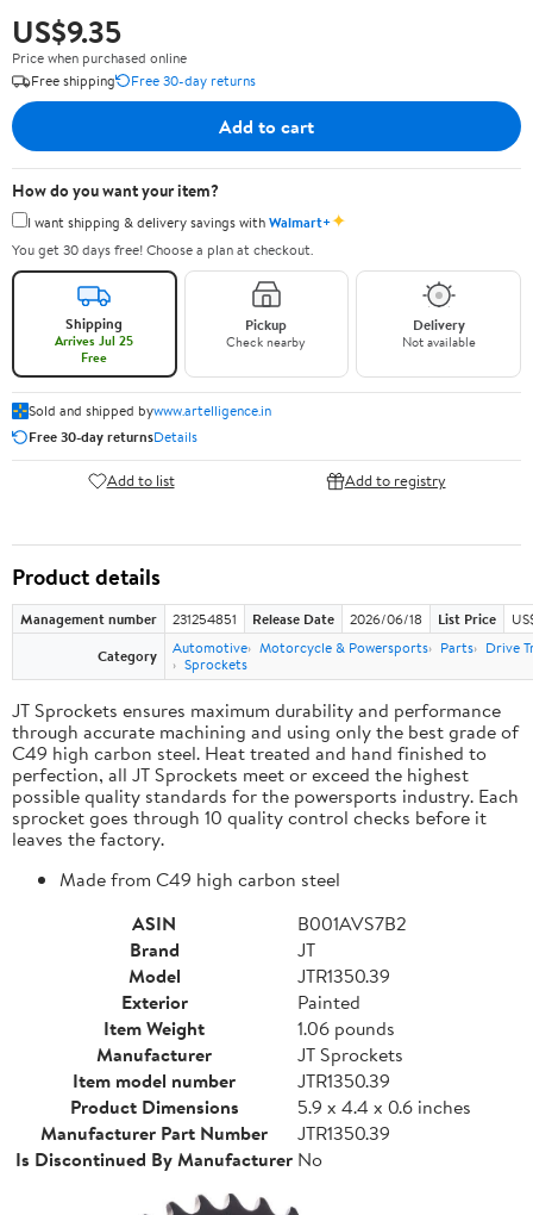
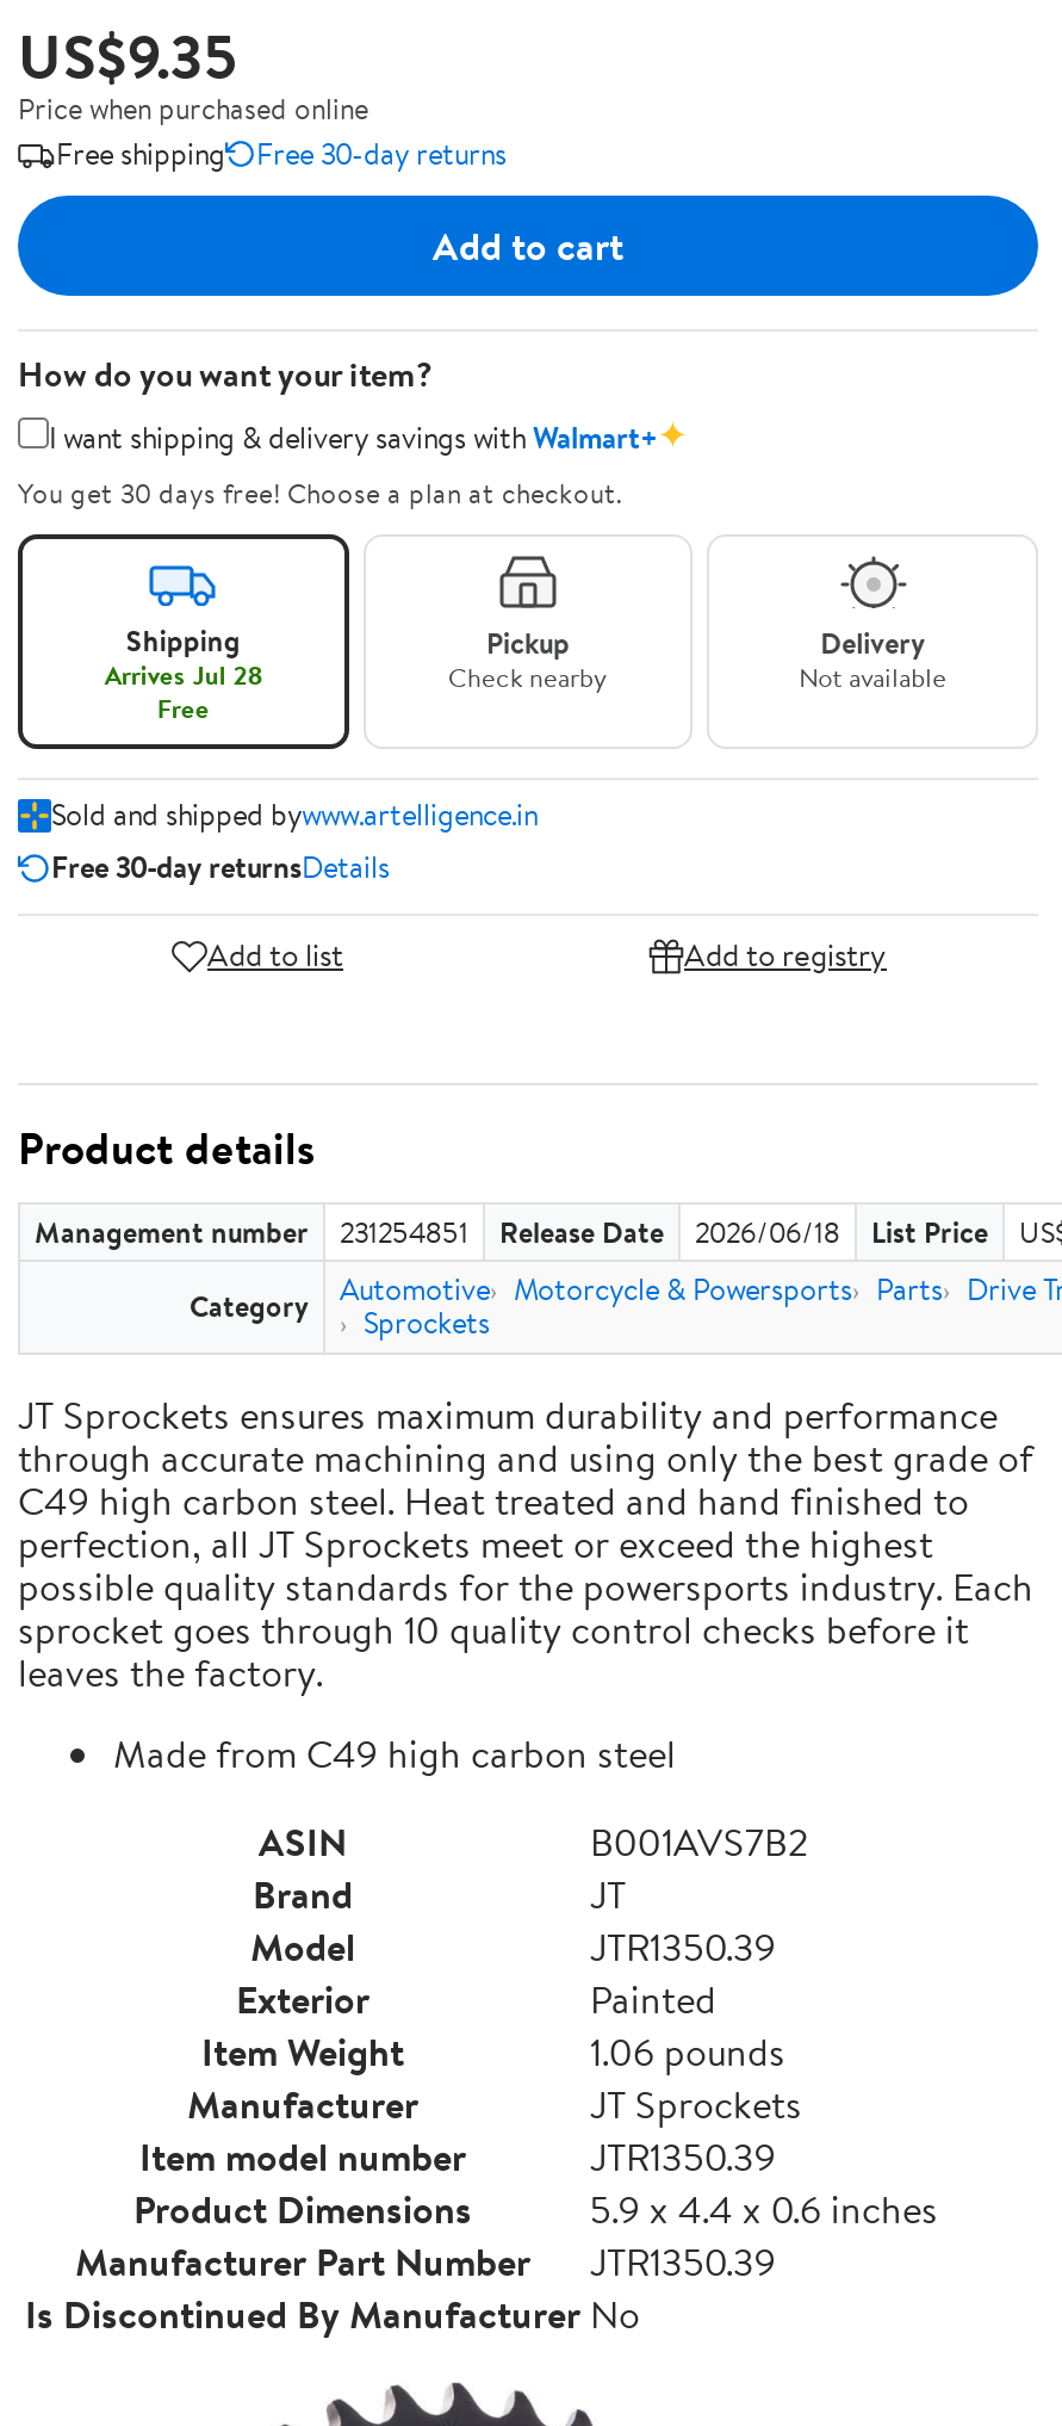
- Arrives Jul 25
+ Arrives Jul 28
